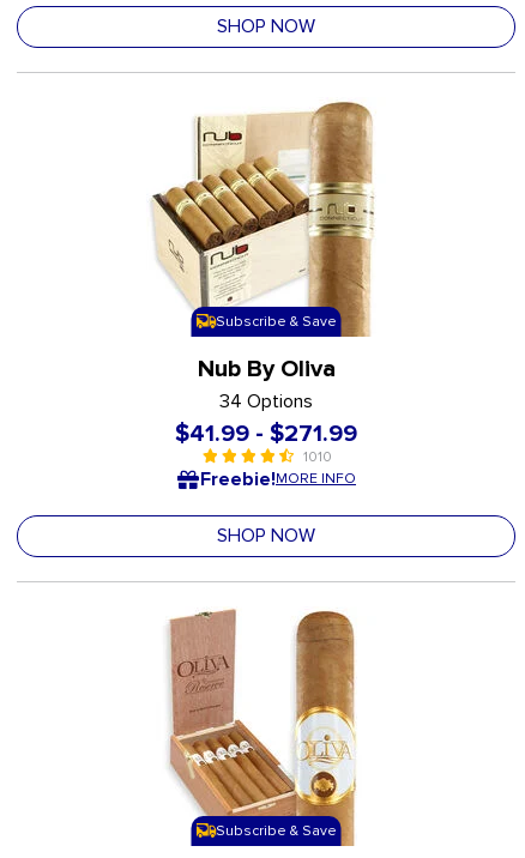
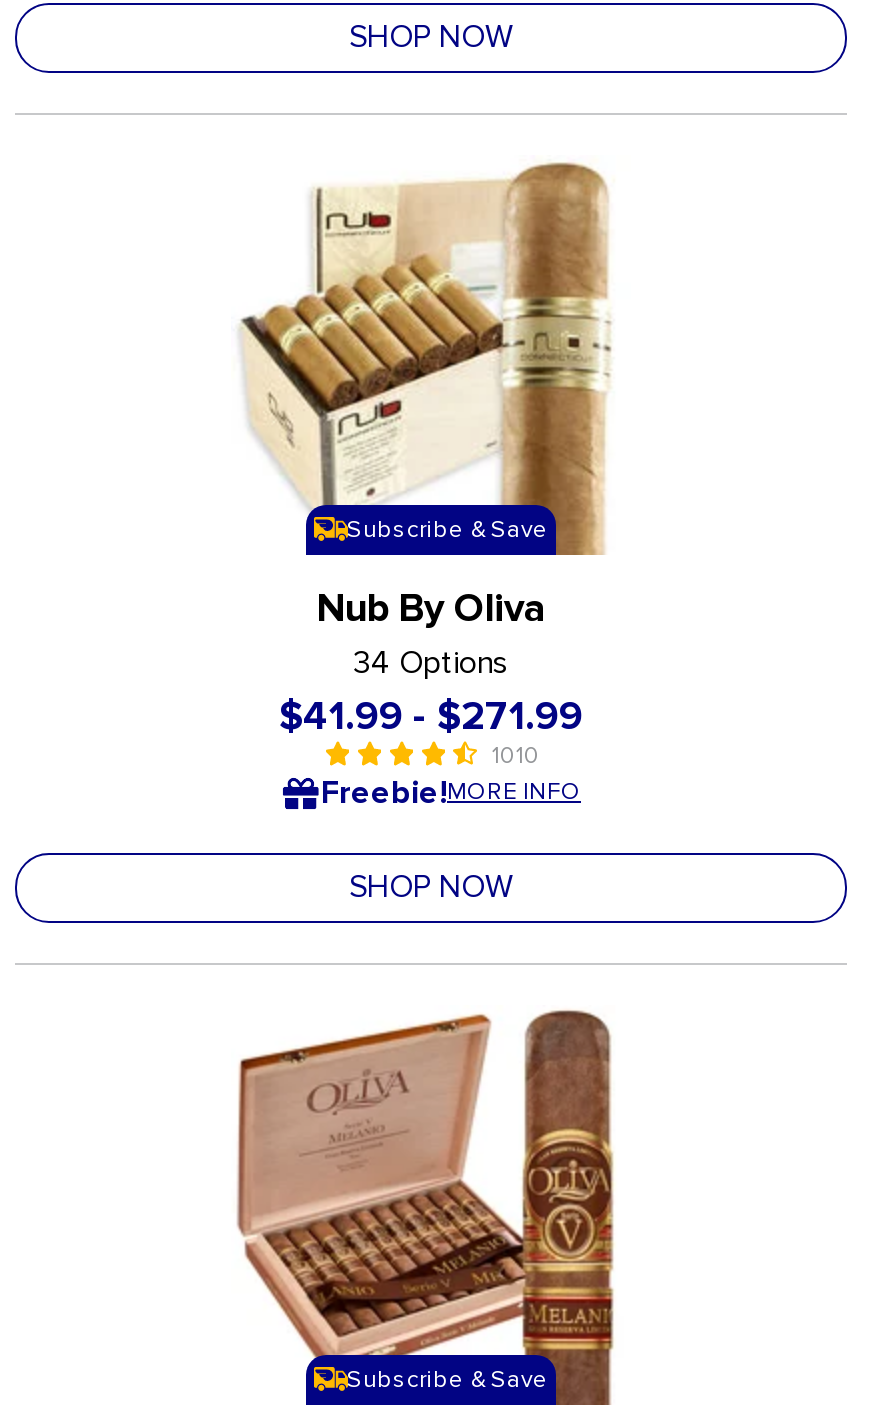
- [image]
+ [image]
